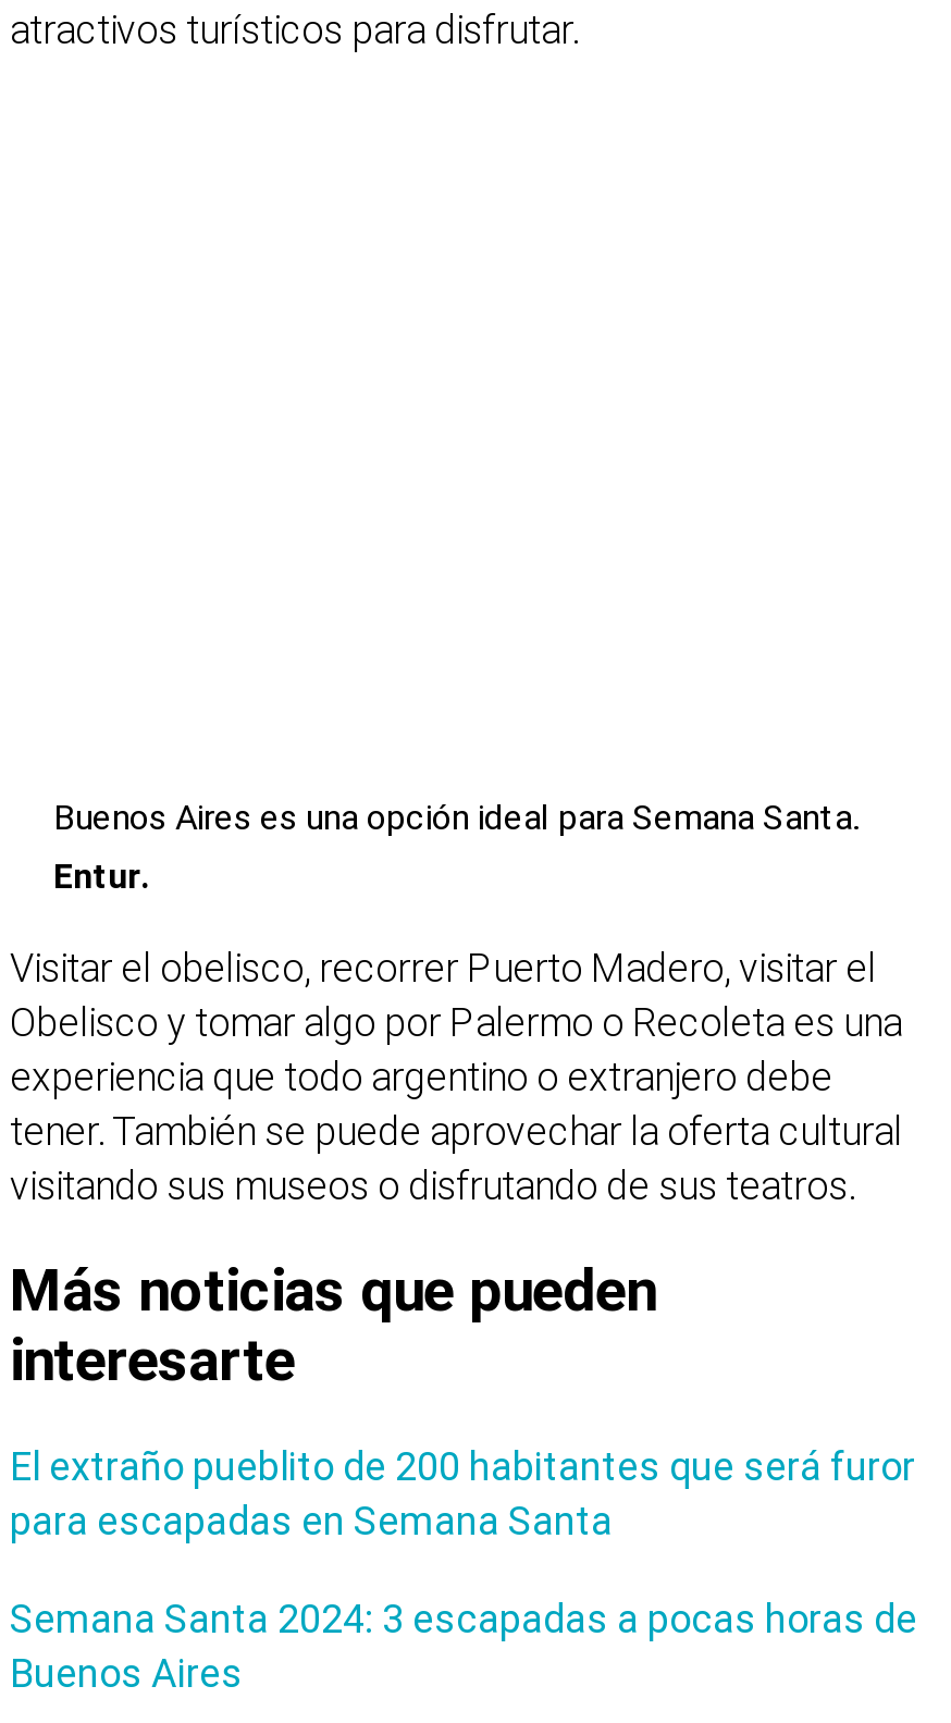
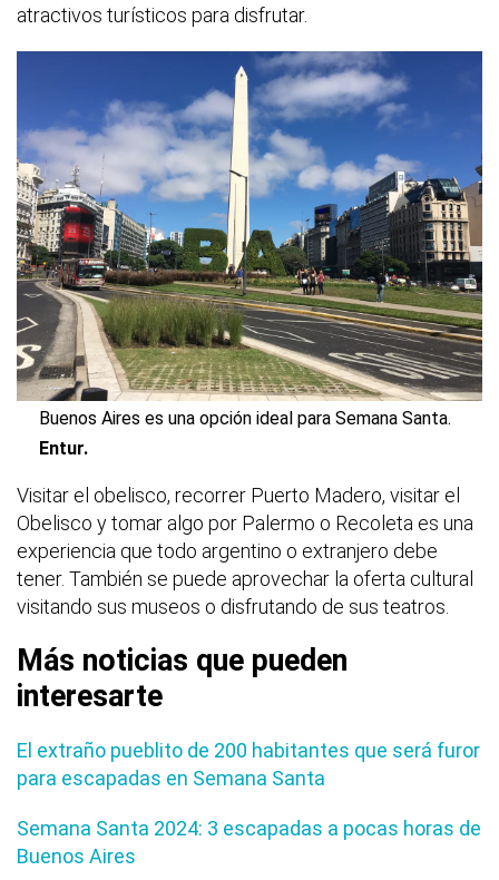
+ [image]
